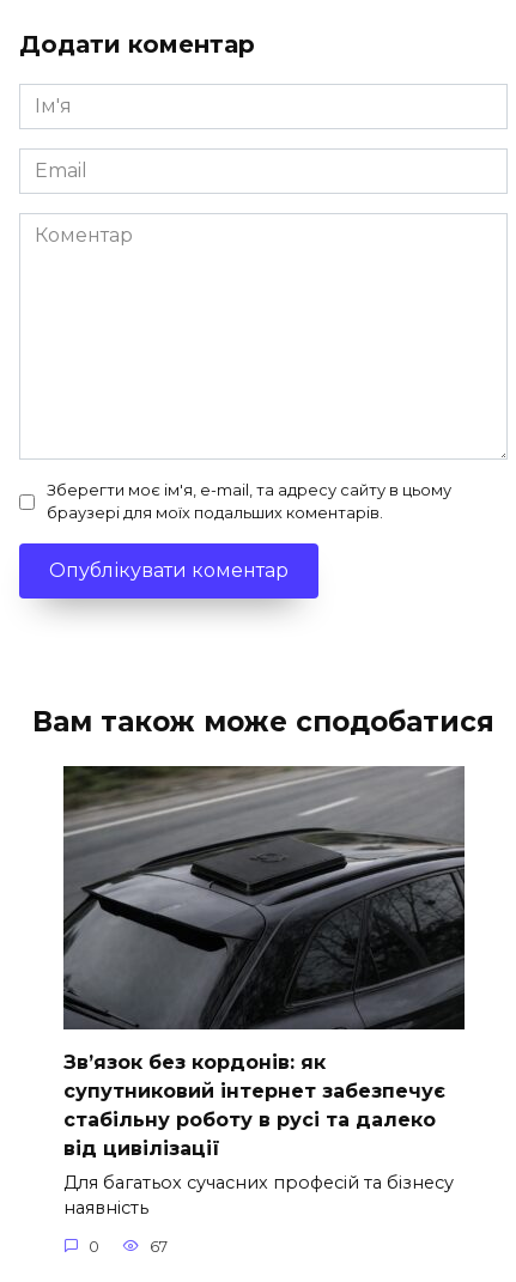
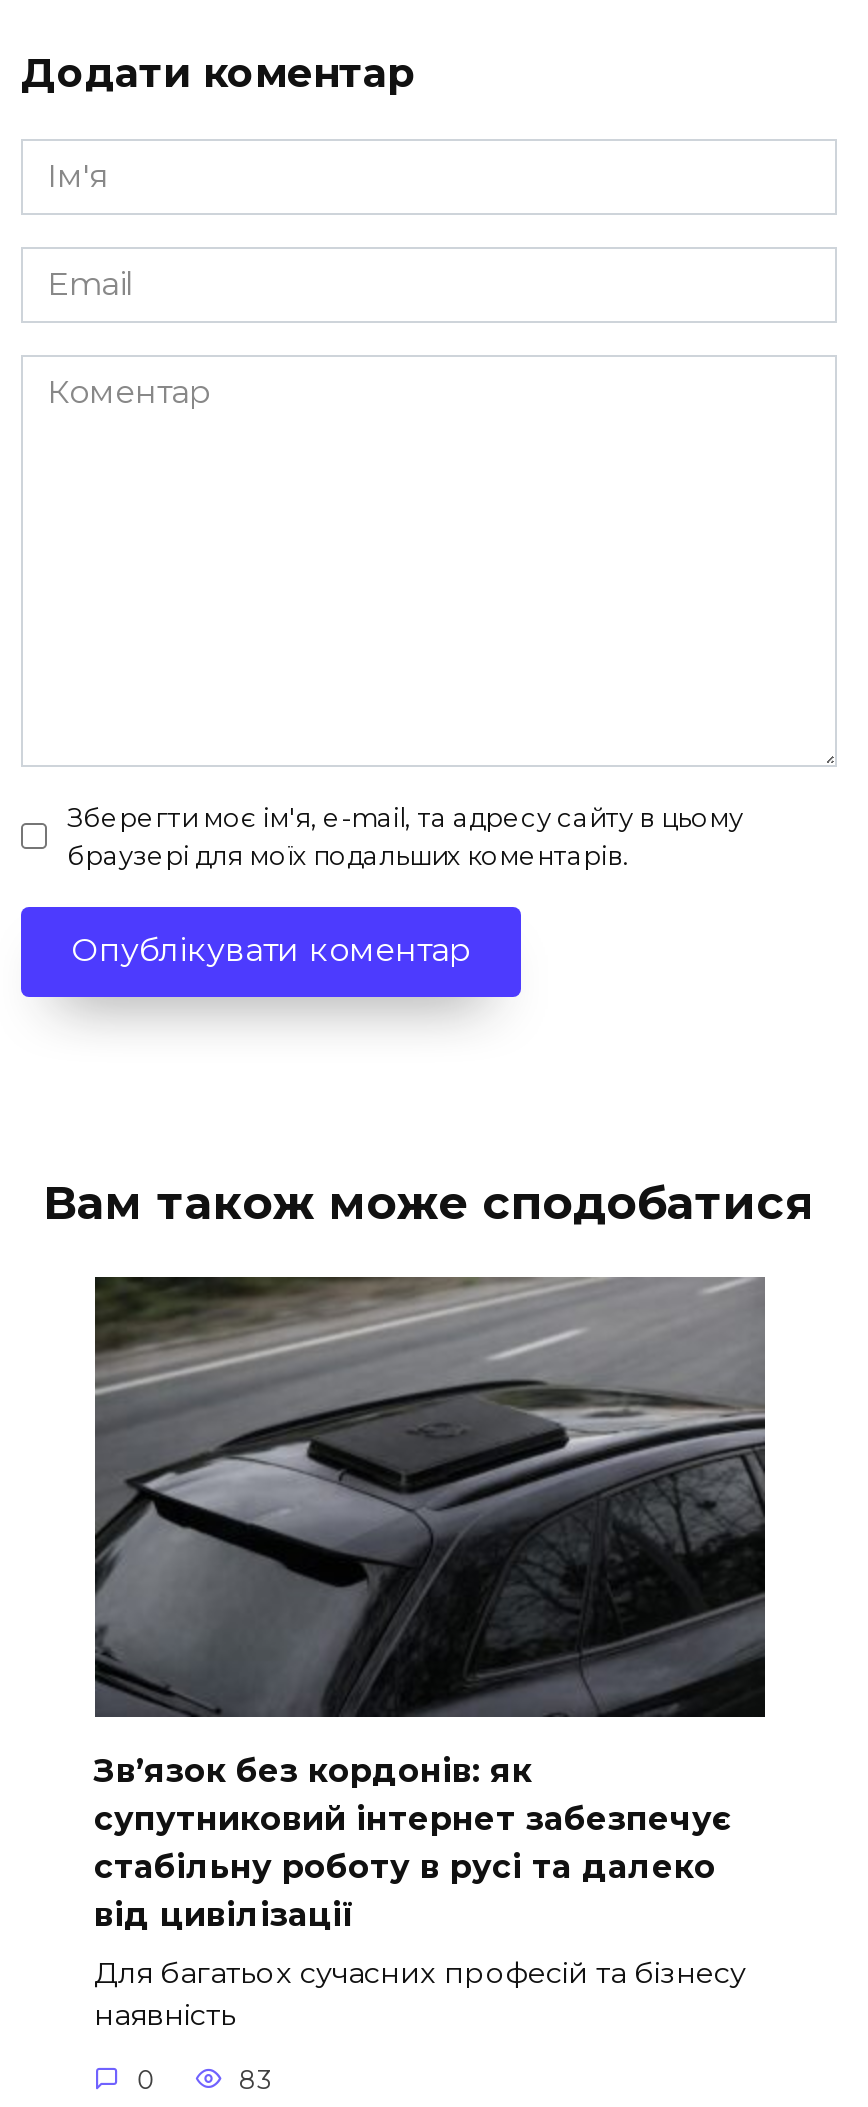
- 67
+ 83
